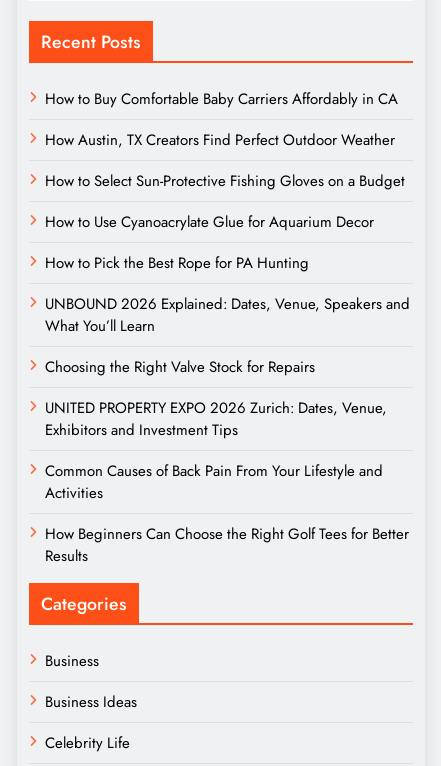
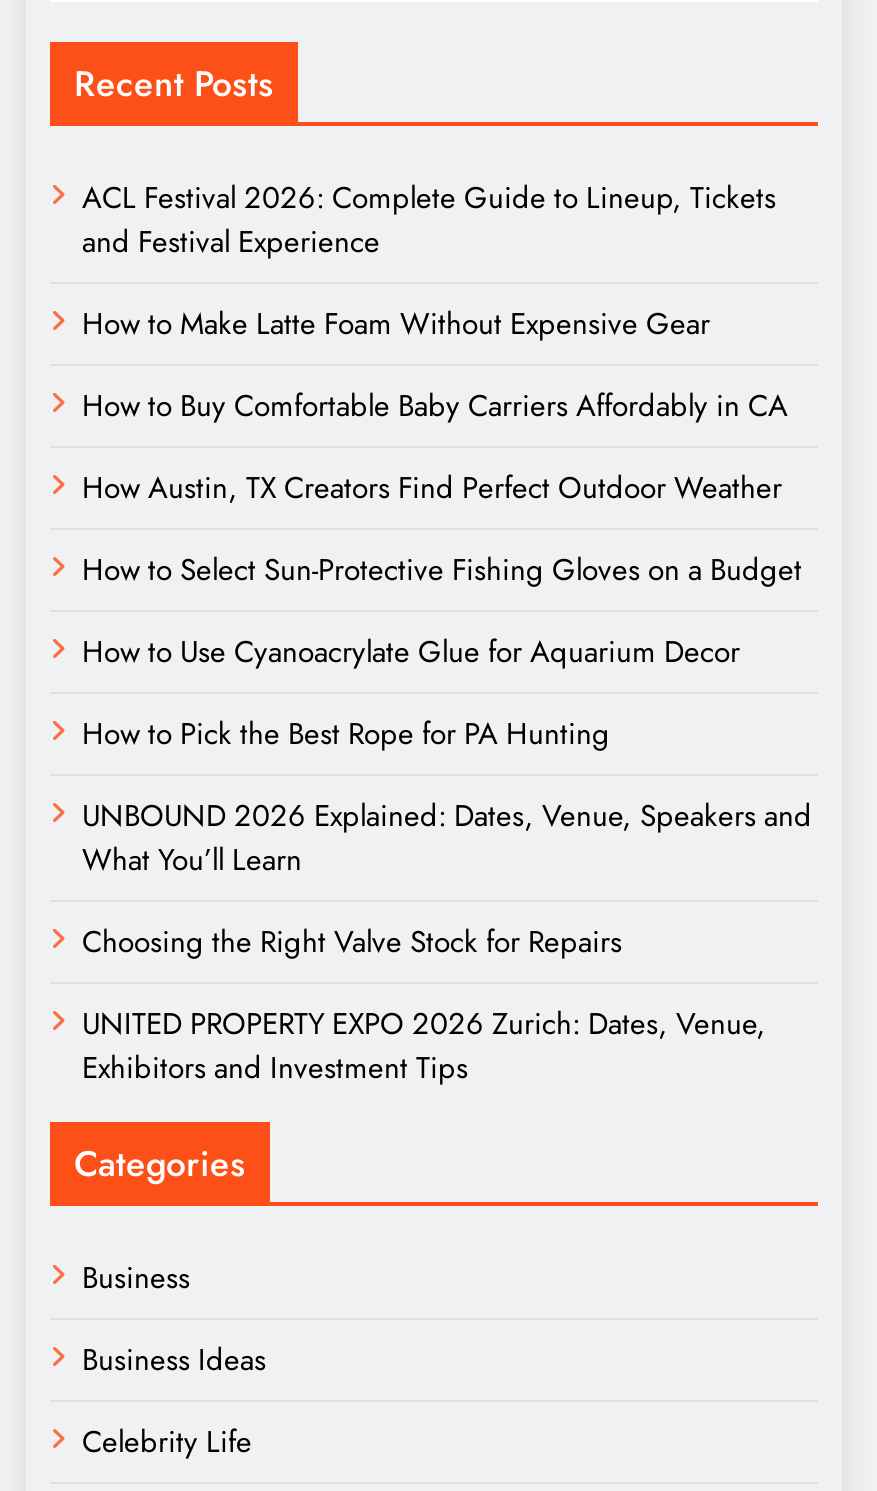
+ ACL Festival 2026: Complete Guide to Lineup, Tickets
+ and Festival Experience
+ How to Make Latte Foam Without Expensive Gear

moved down: How to Buy Comfortable Baby Carriers Affordably in CA | How Austin, TX Creators Find Perfect Outdoor Weather | How to Select Sun-Protective Fishing Gloves on a Budget | ... | UNITED PROPERTY EXPO 2026 Zurich: Dates, Venue, | Exhibitors and Investment Tips

- Common Causes of Back Pain From Your Lifestyle and
- Activities
- How Beginners Can Choose the Right Golf Tees for Better
- Results
